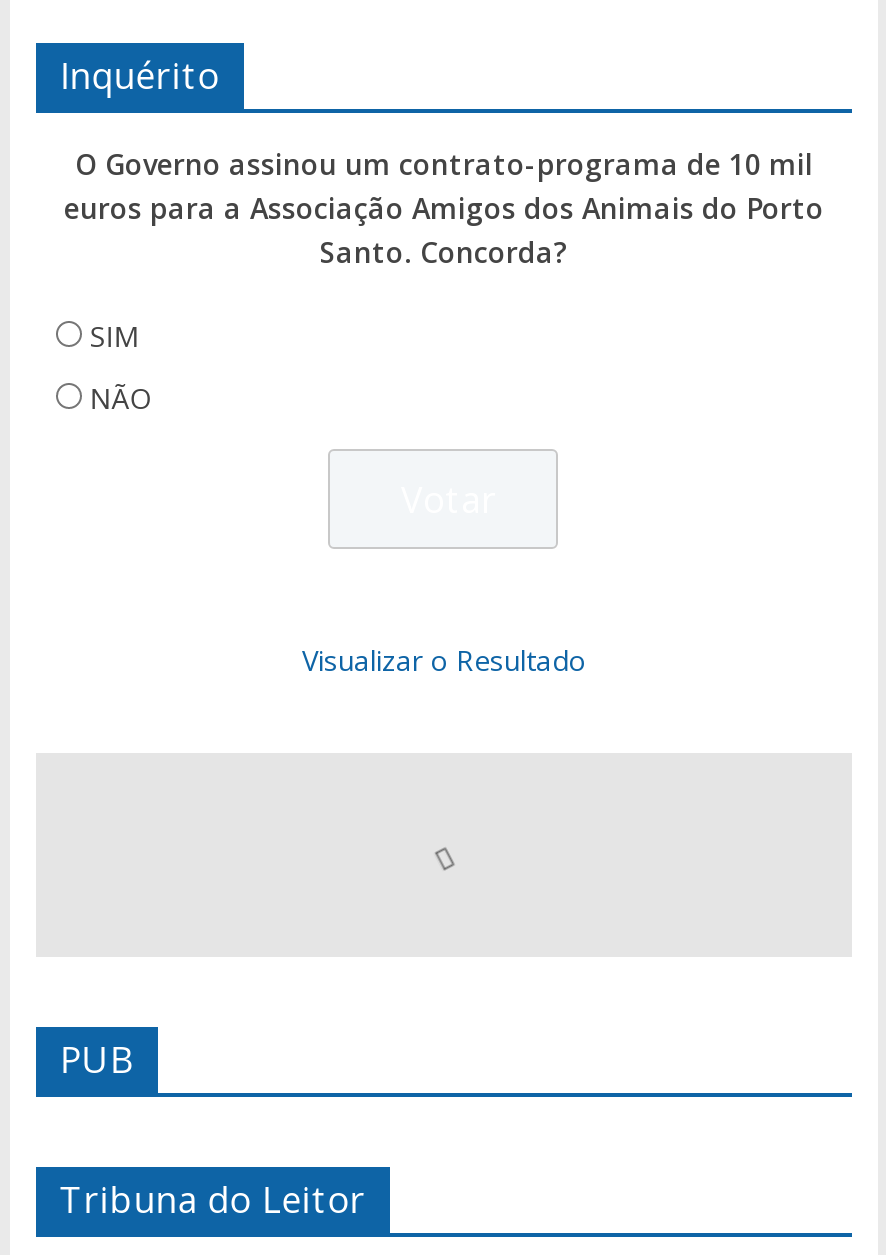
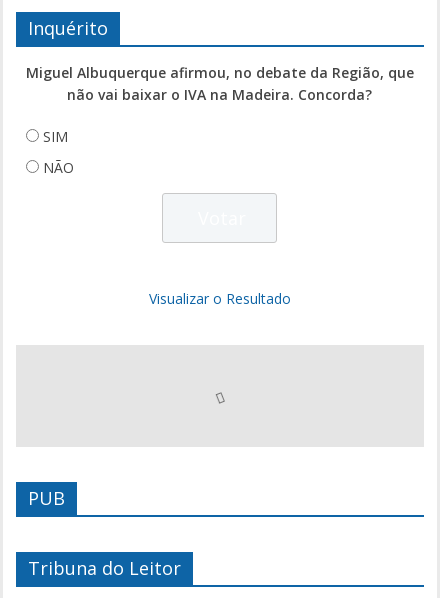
- O Governo assinou um contrato-programa de 10 mil
- euros para a Associação Amigos dos Animais do Porto
- Santo. Concorda?
+ Miguel Albuquerque afirmou, no debate da Região, que
+ não vai baixar o IVA na Madeira. Concorda?
